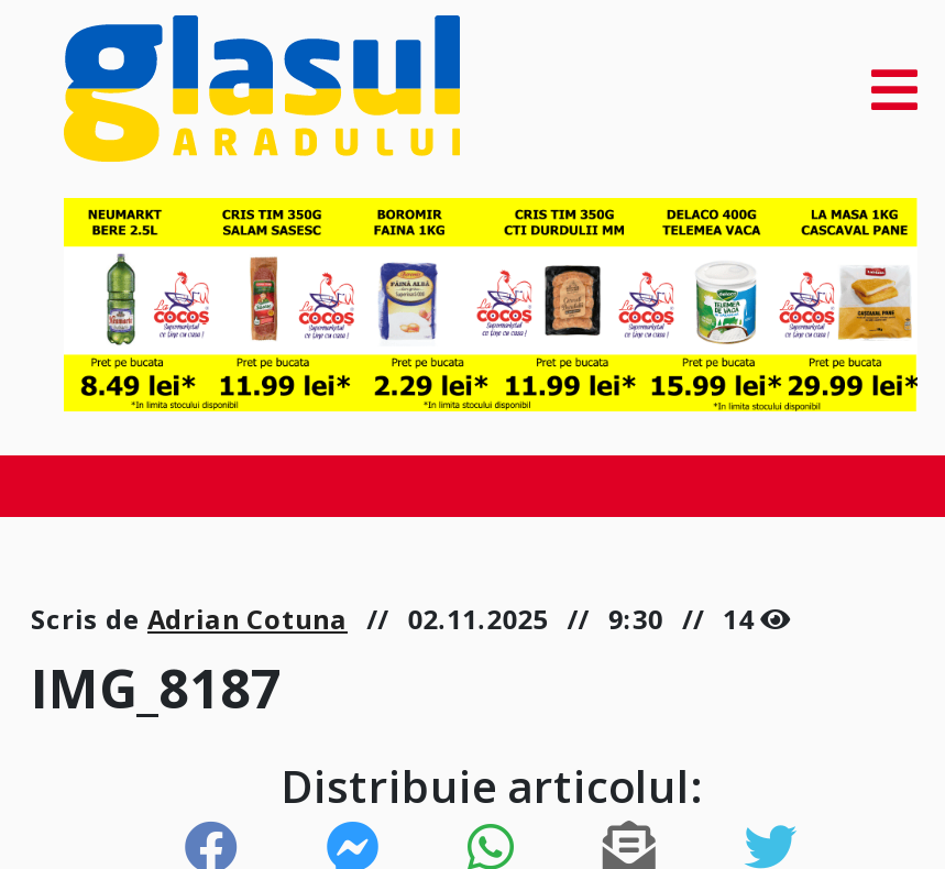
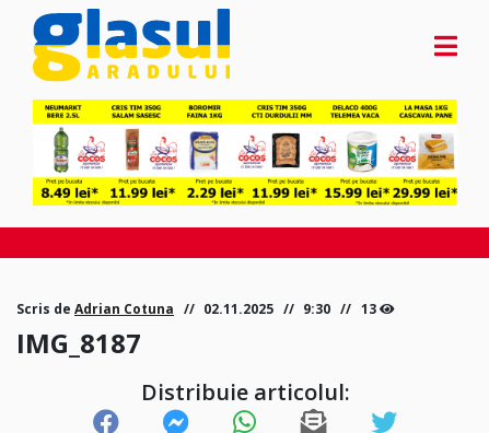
- Scris de Adrian Cotuna 02.11.2025 9:30 14
+ Scris de Adrian Cotuna 02.11.2025 9:30 13
